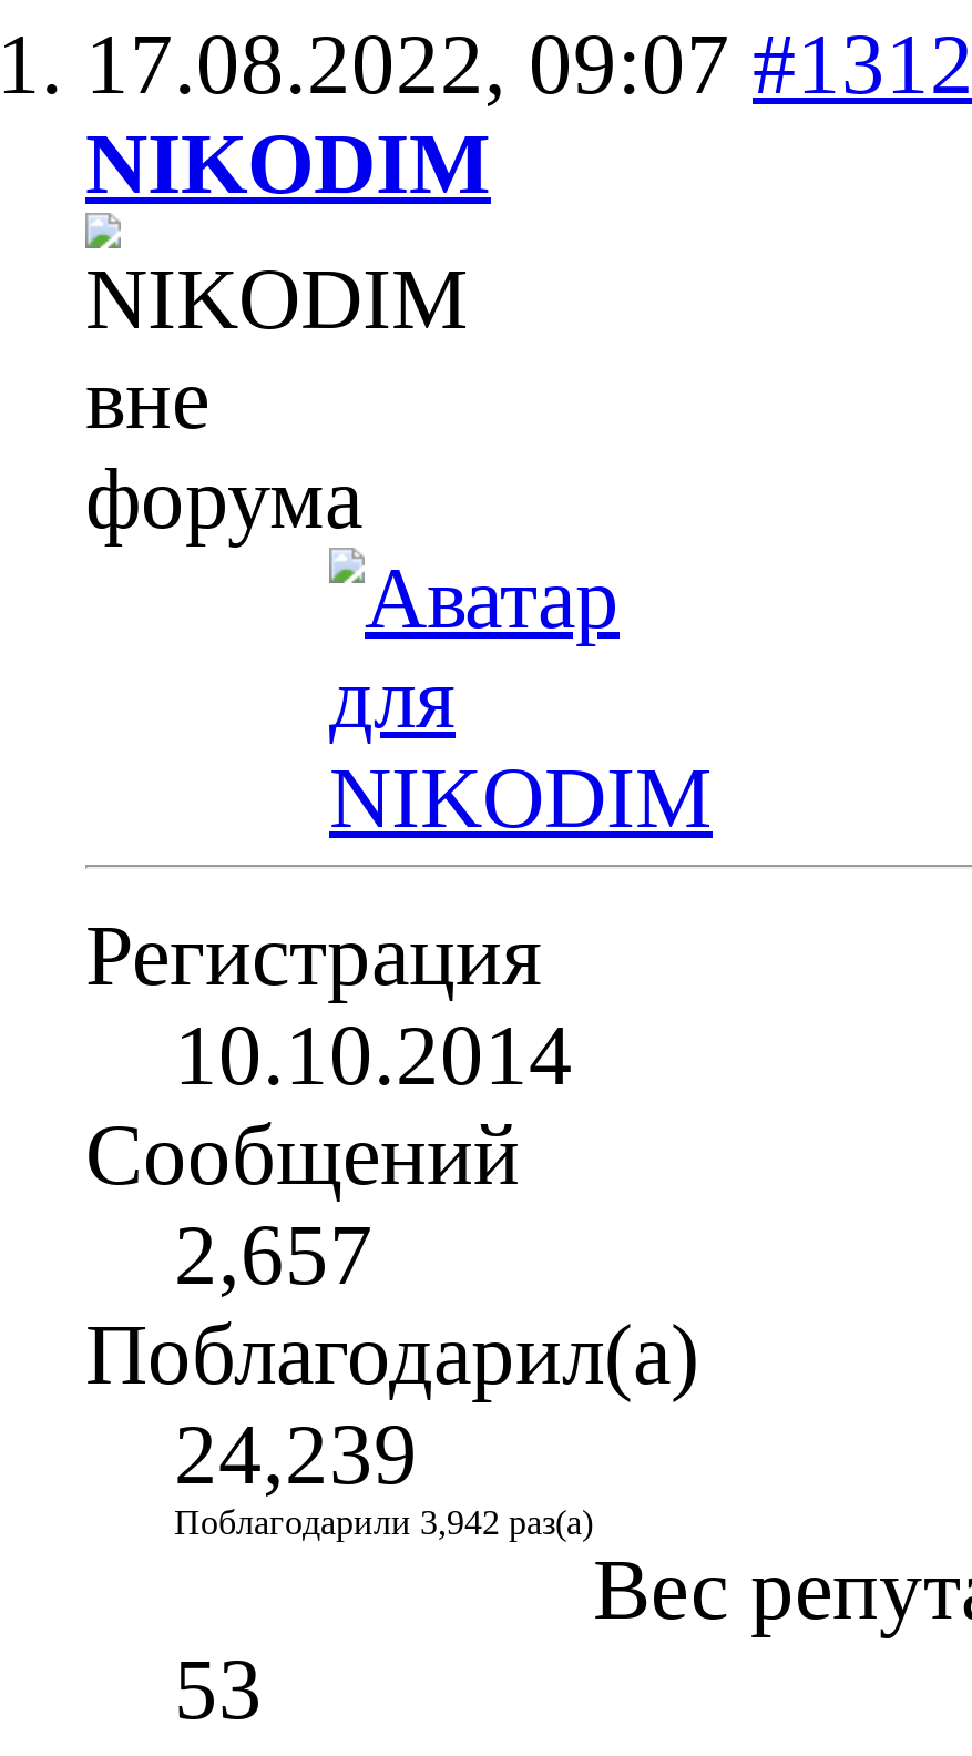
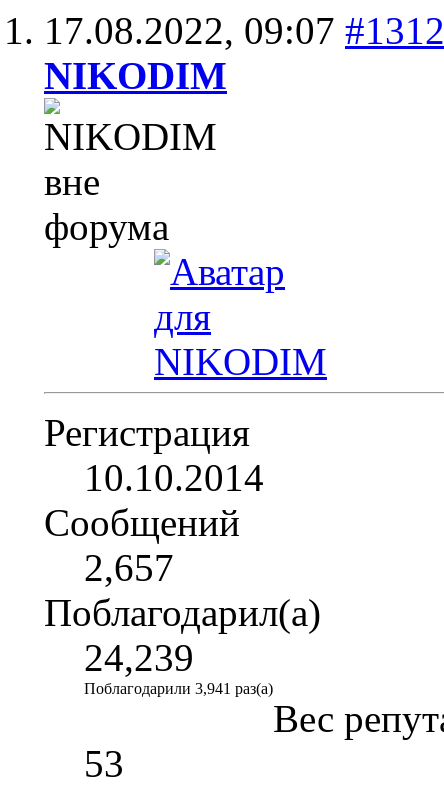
- Поблагодарили 3,942 раз(а)
+ Поблагодарили 3,941 раз(а)
